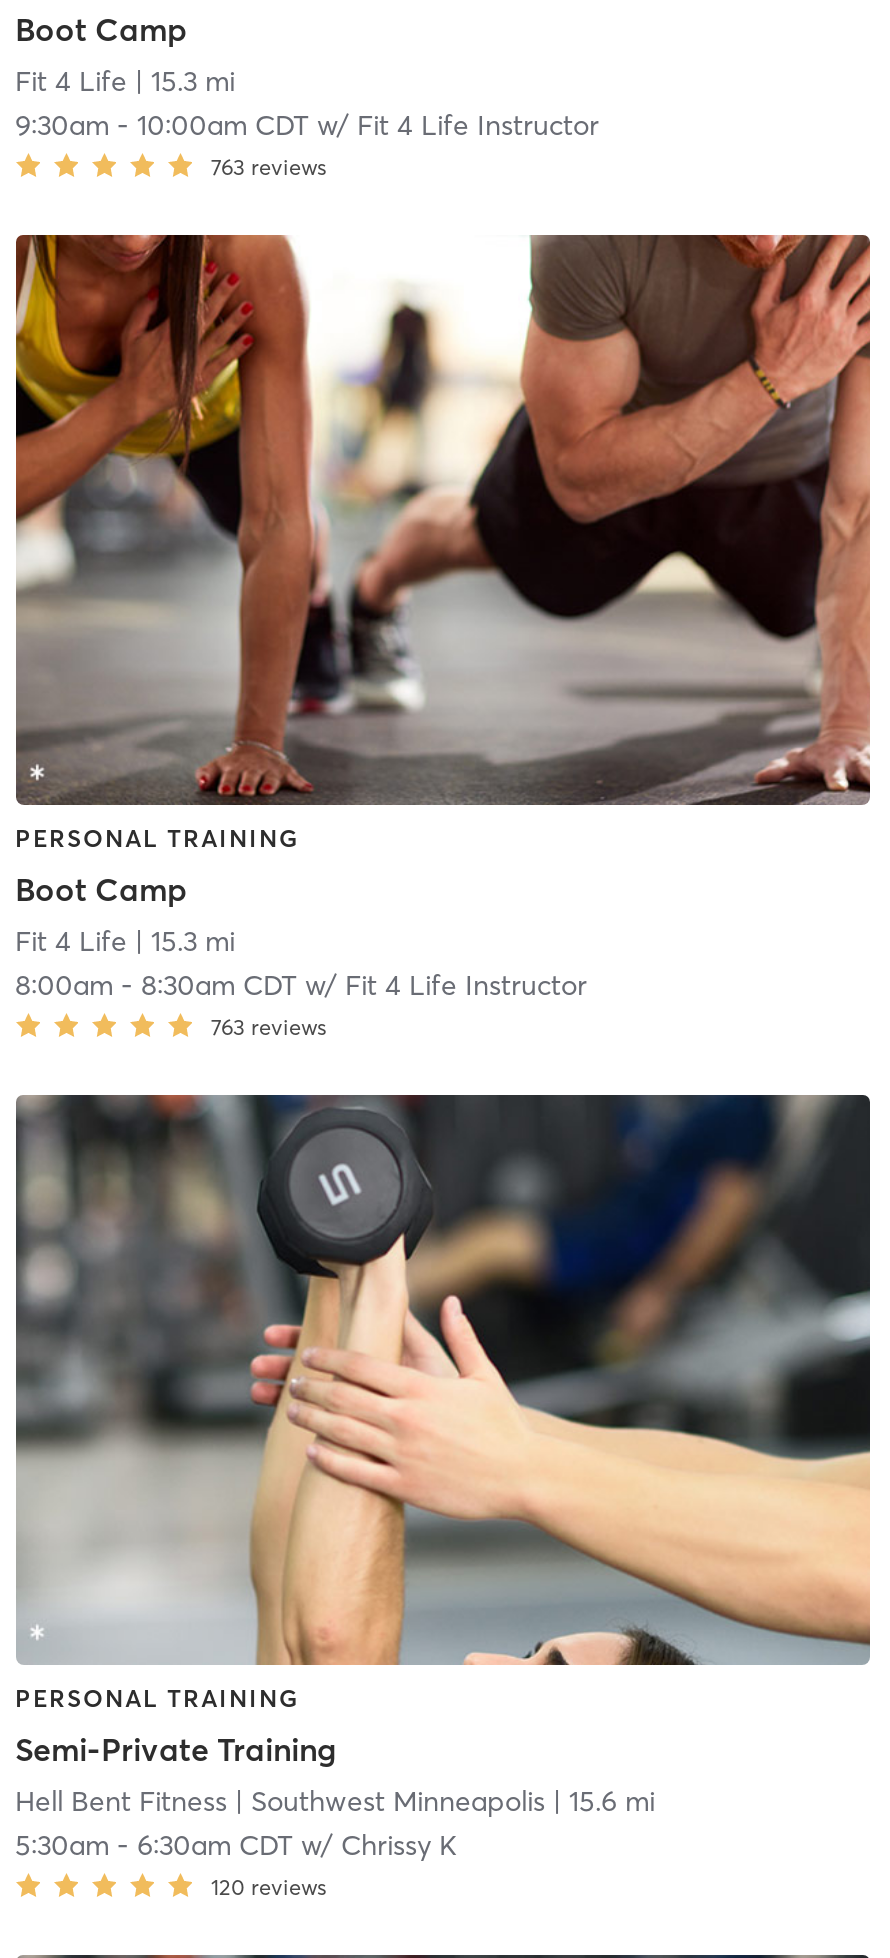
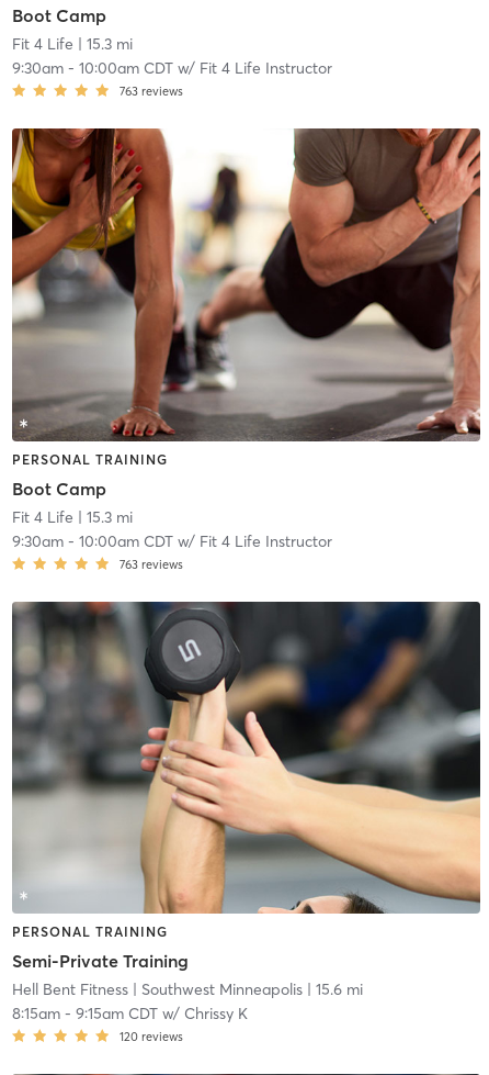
- 8:00am - 8:30am CDT w/ Fit 4 Life Instructor
+ 9:30am - 10:00am CDT w/ Fit 4 Life Instructor

- 5:30am - 6:30am CDT w/ Chrissy K
+ 8:15am - 9:15am CDT w/ Chrissy K
